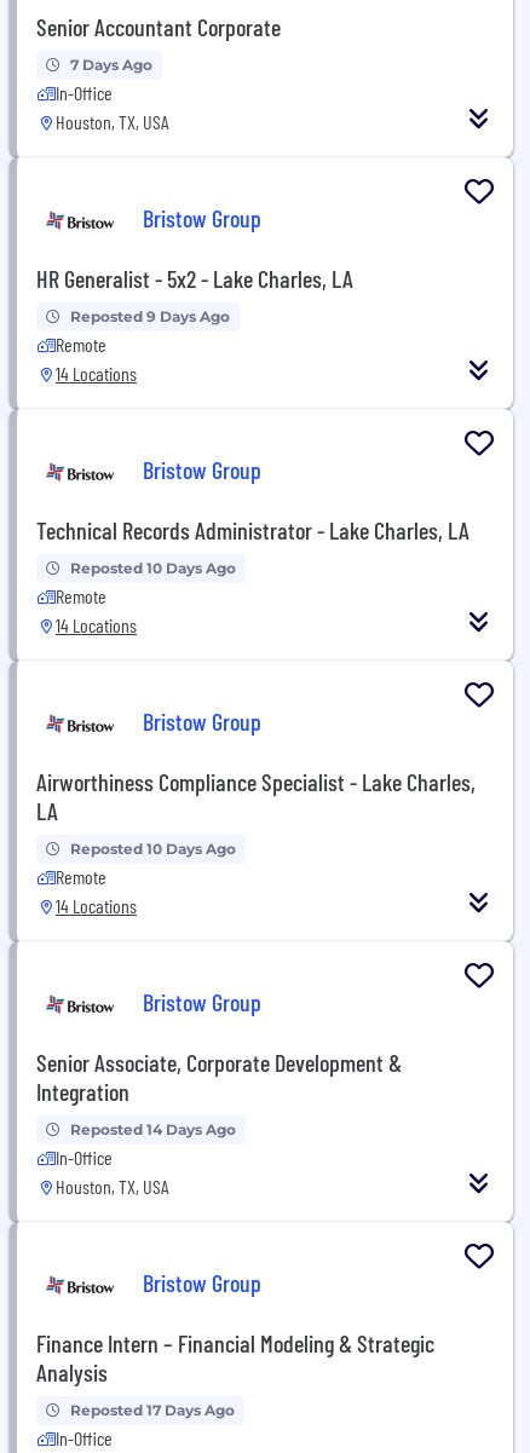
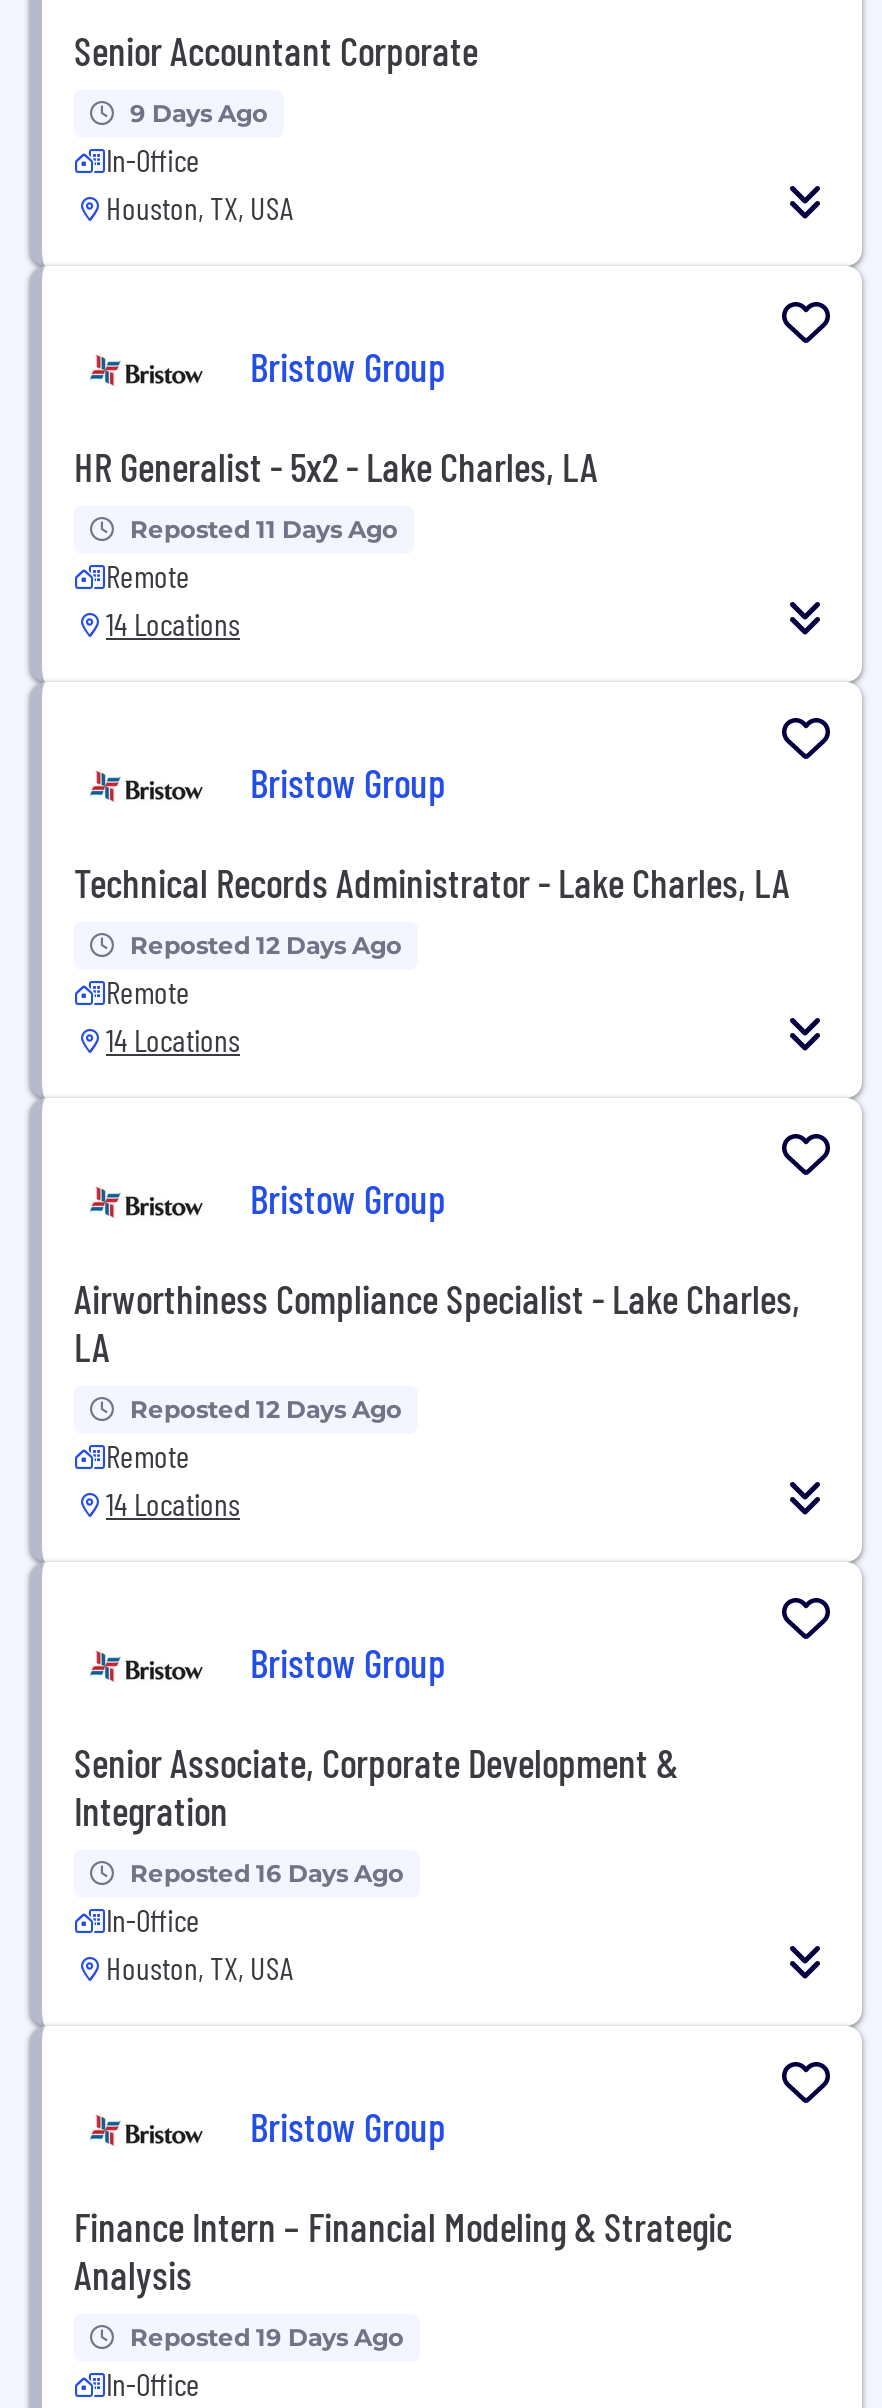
- 7 Days Ago
+ 9 Days Ago

- Reposted 9 Days Ago
+ Reposted 11 Days Ago

- Reposted 10 Days Ago
+ Reposted 12 Days Ago

- Reposted 10 Days Ago
+ Reposted 12 Days Ago

- Reposted 14 Days Ago
+ Reposted 16 Days Ago

- Reposted 17 Days Ago
+ Reposted 19 Days Ago
